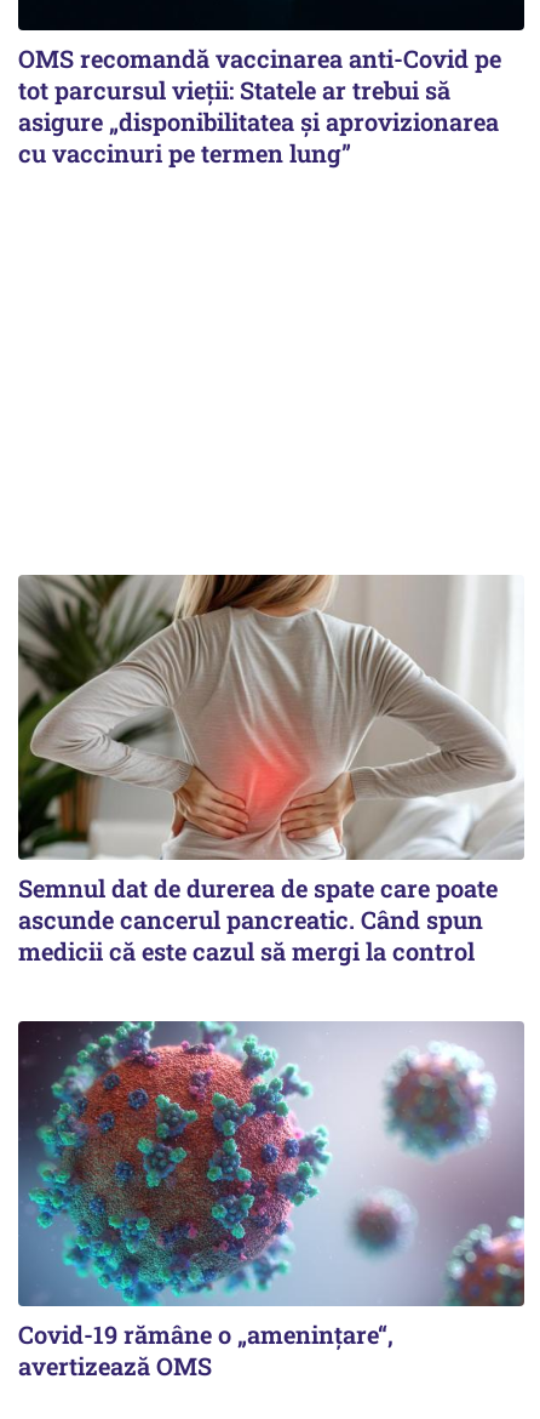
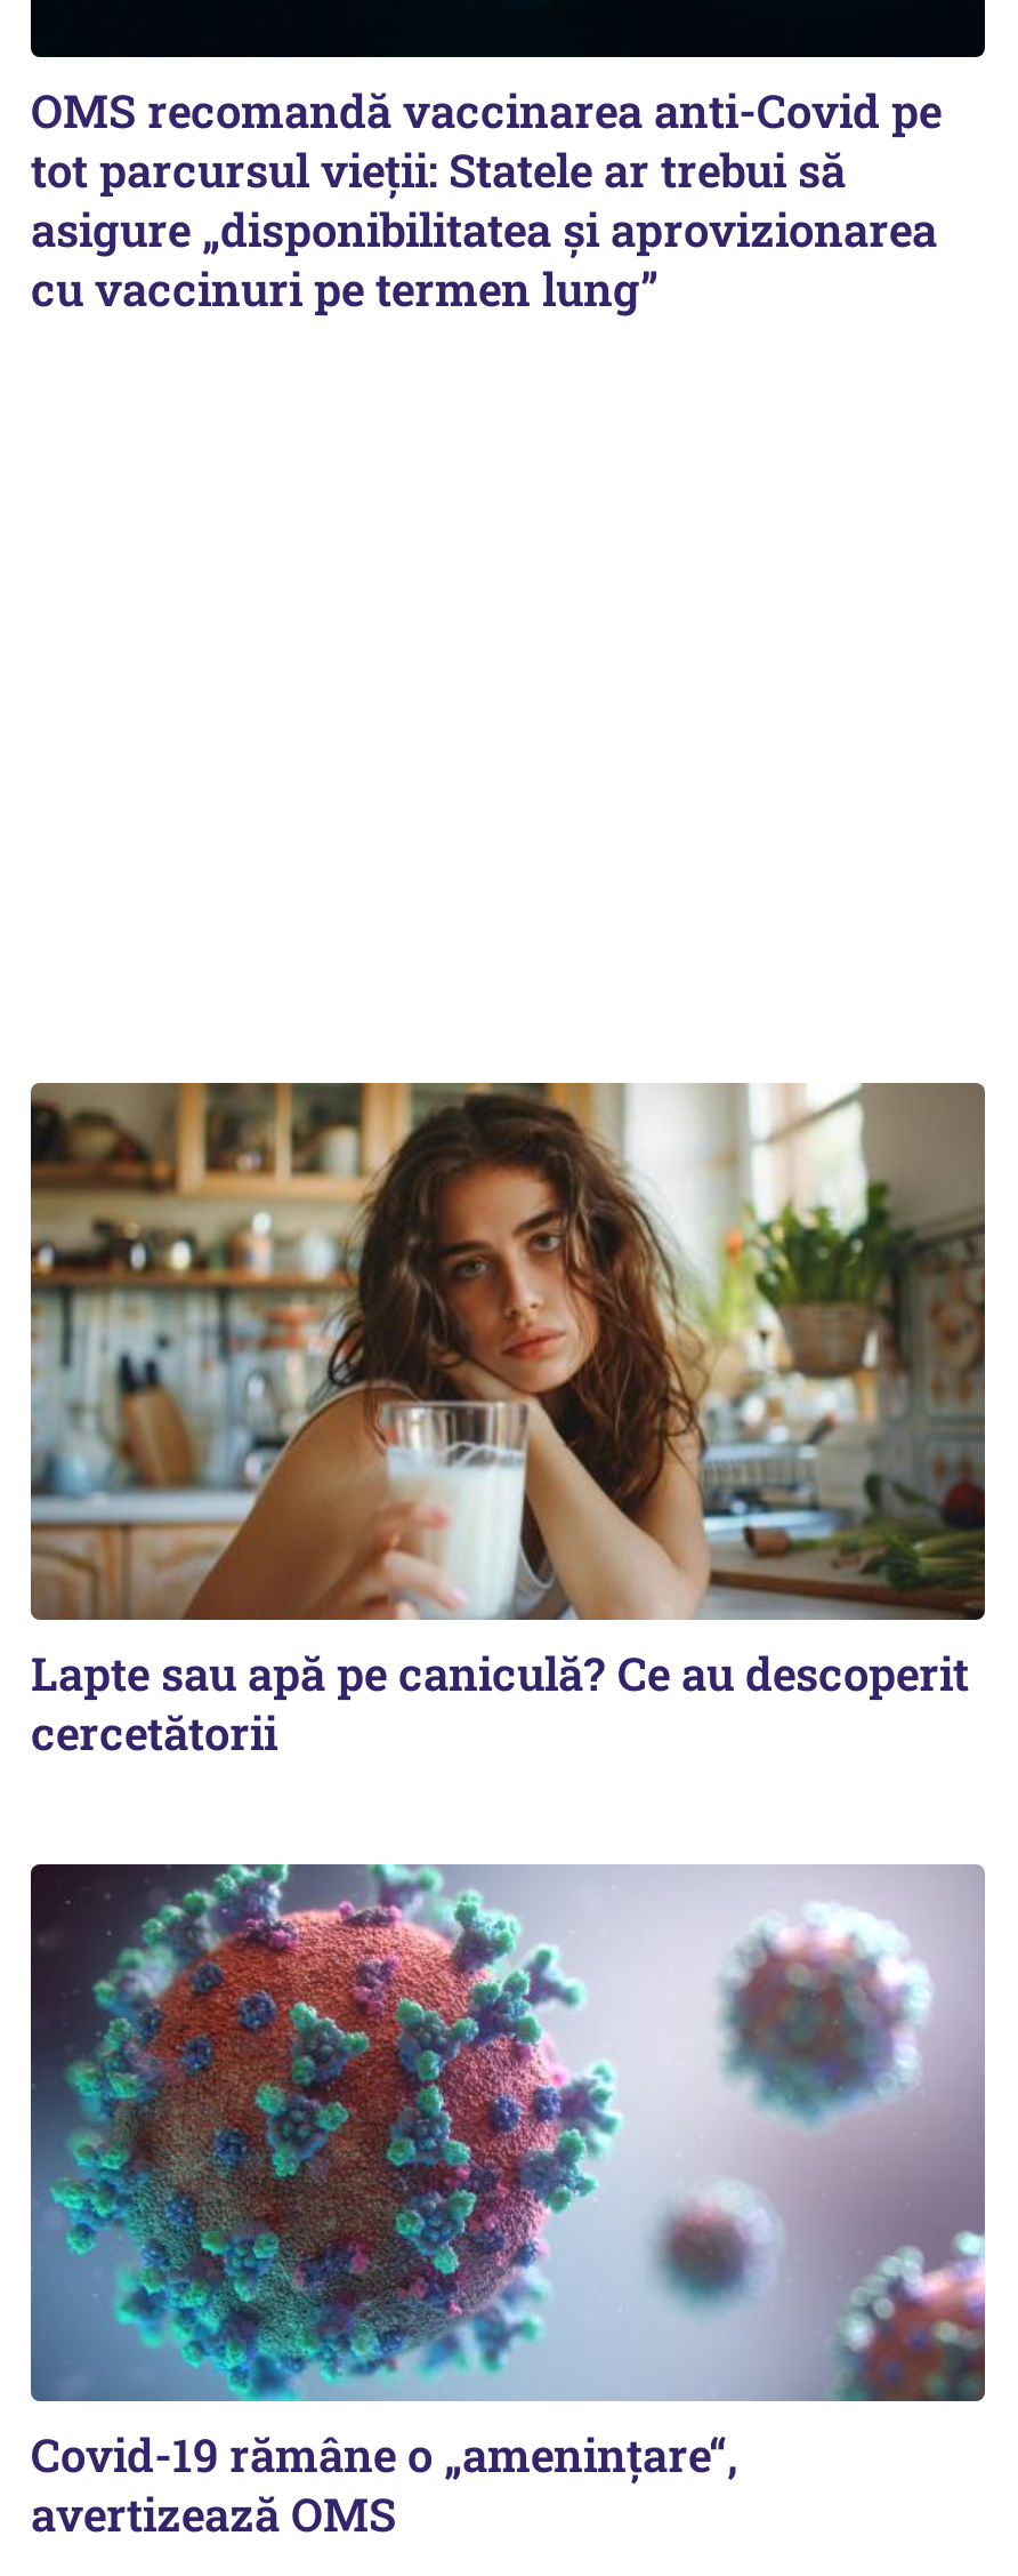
- [image]
- Semnul dat de durerea de spate care poate
- ascunde cancerul pancreatic. Când spun
- medicii că este cazul să mergi la control
+ [image]
+ Lapte sau apă pe caniculă? Ce au descoperit
+ cercetătorii
